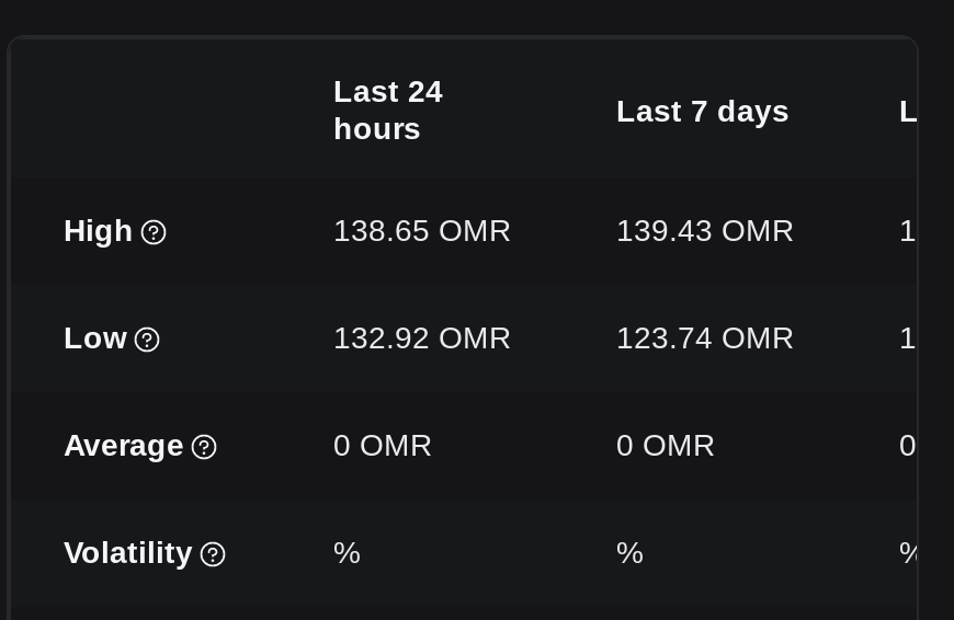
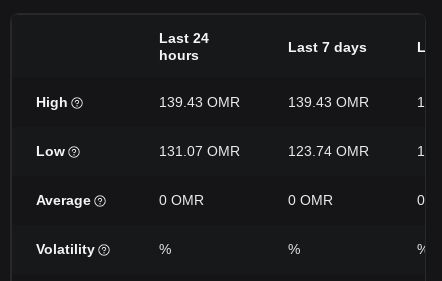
- 138.65 OMR
+ 139.43 OMR

- 132.92 OMR
+ 131.07 OMR
